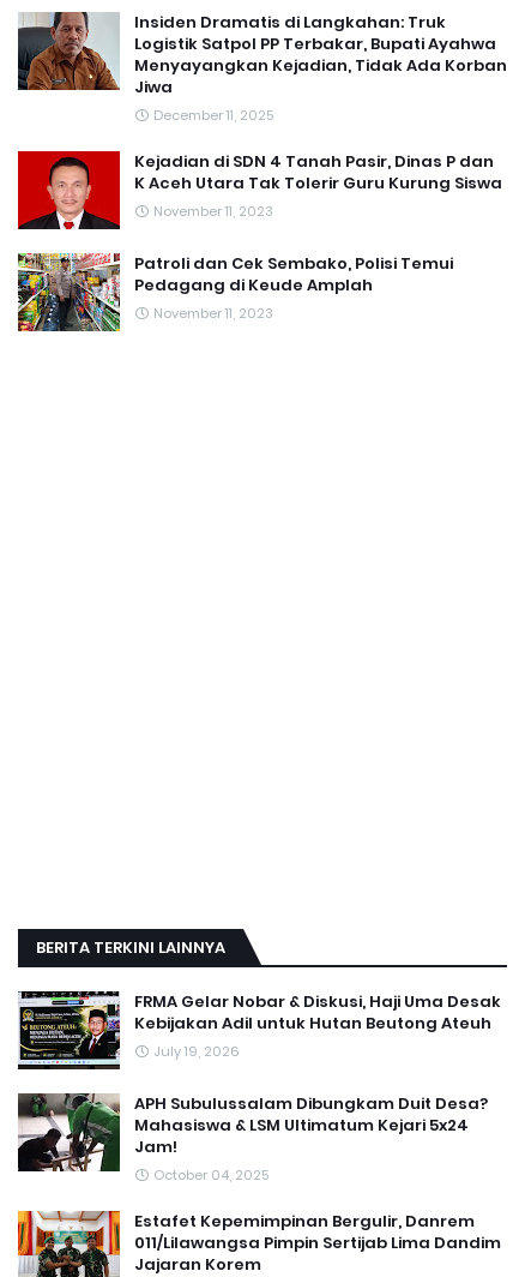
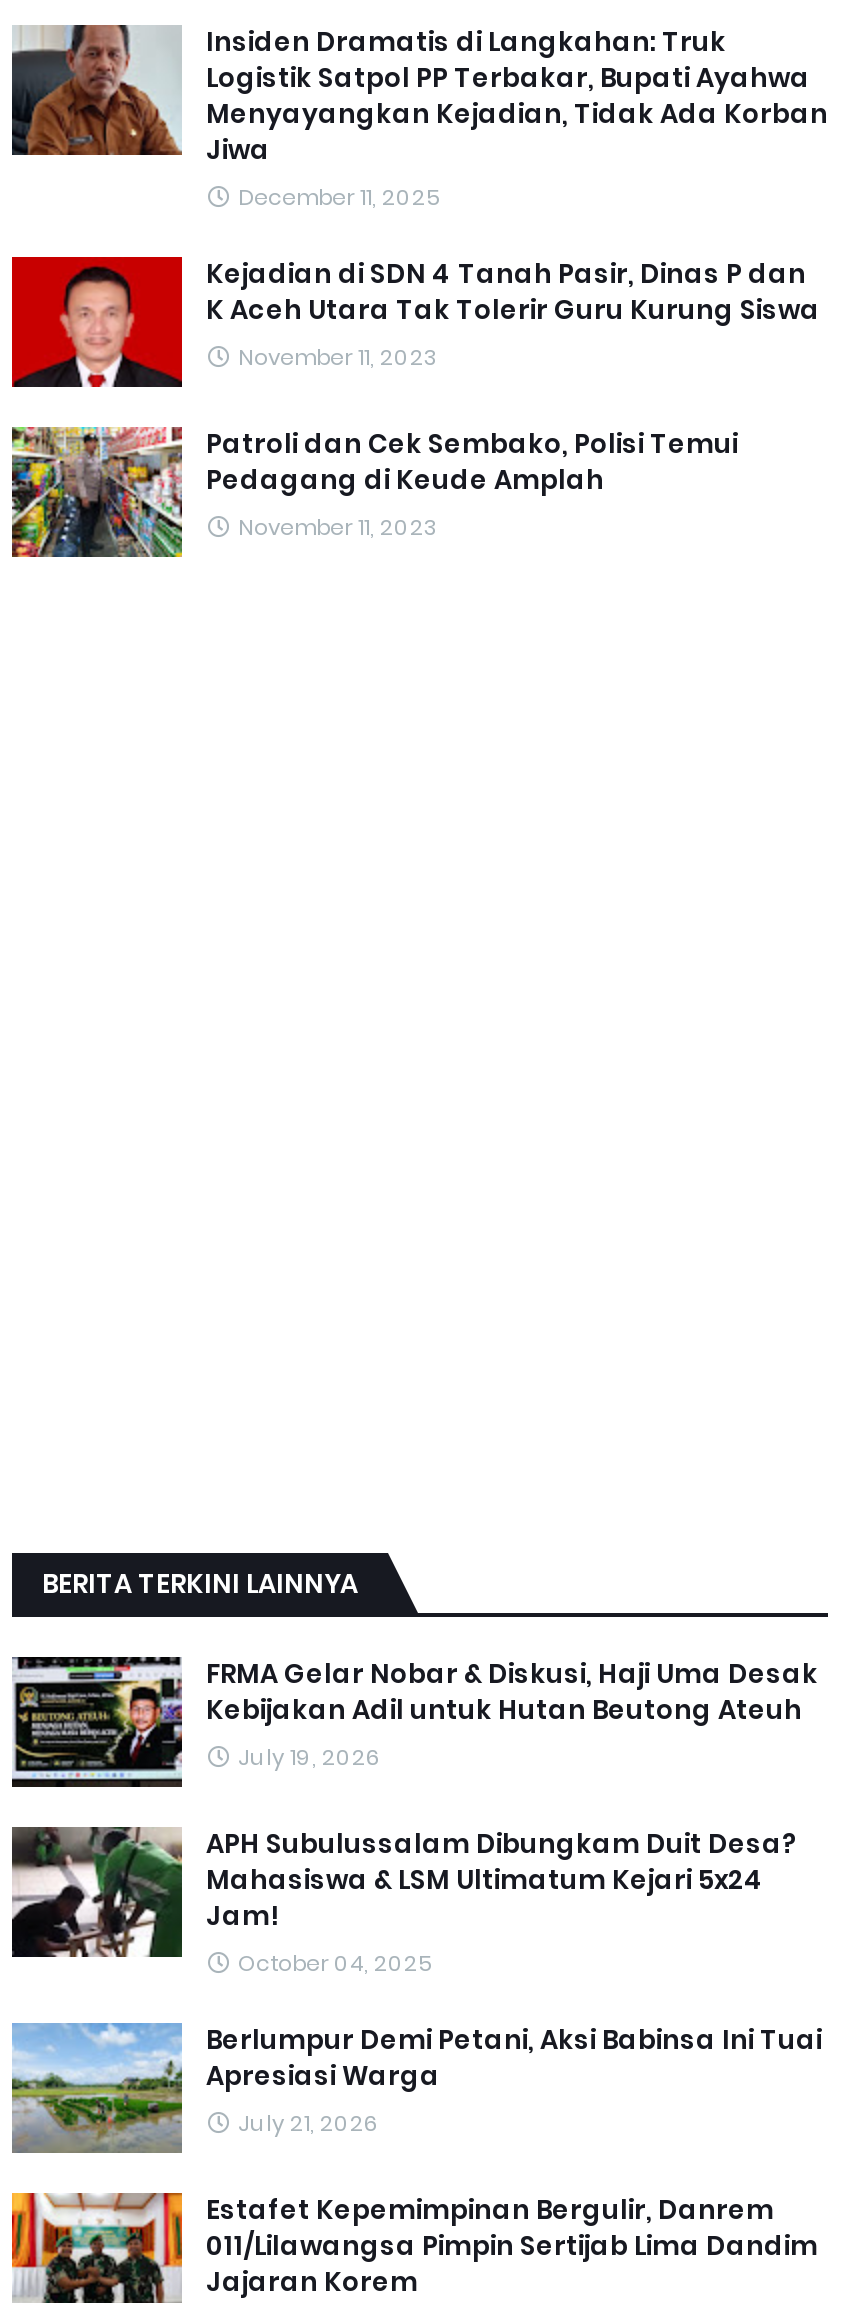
+ [image]
+ Berlumpur Demi Petani, Aksi Babinsa Ini Tuai
+ Apresiasi Warga
+ July 21, 2026
